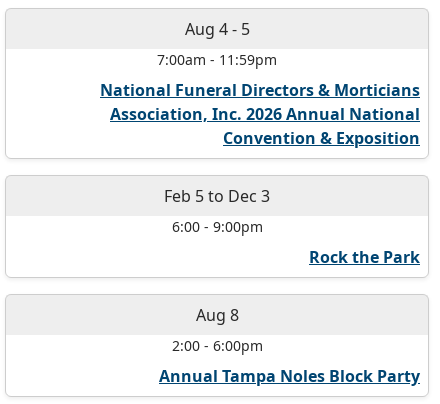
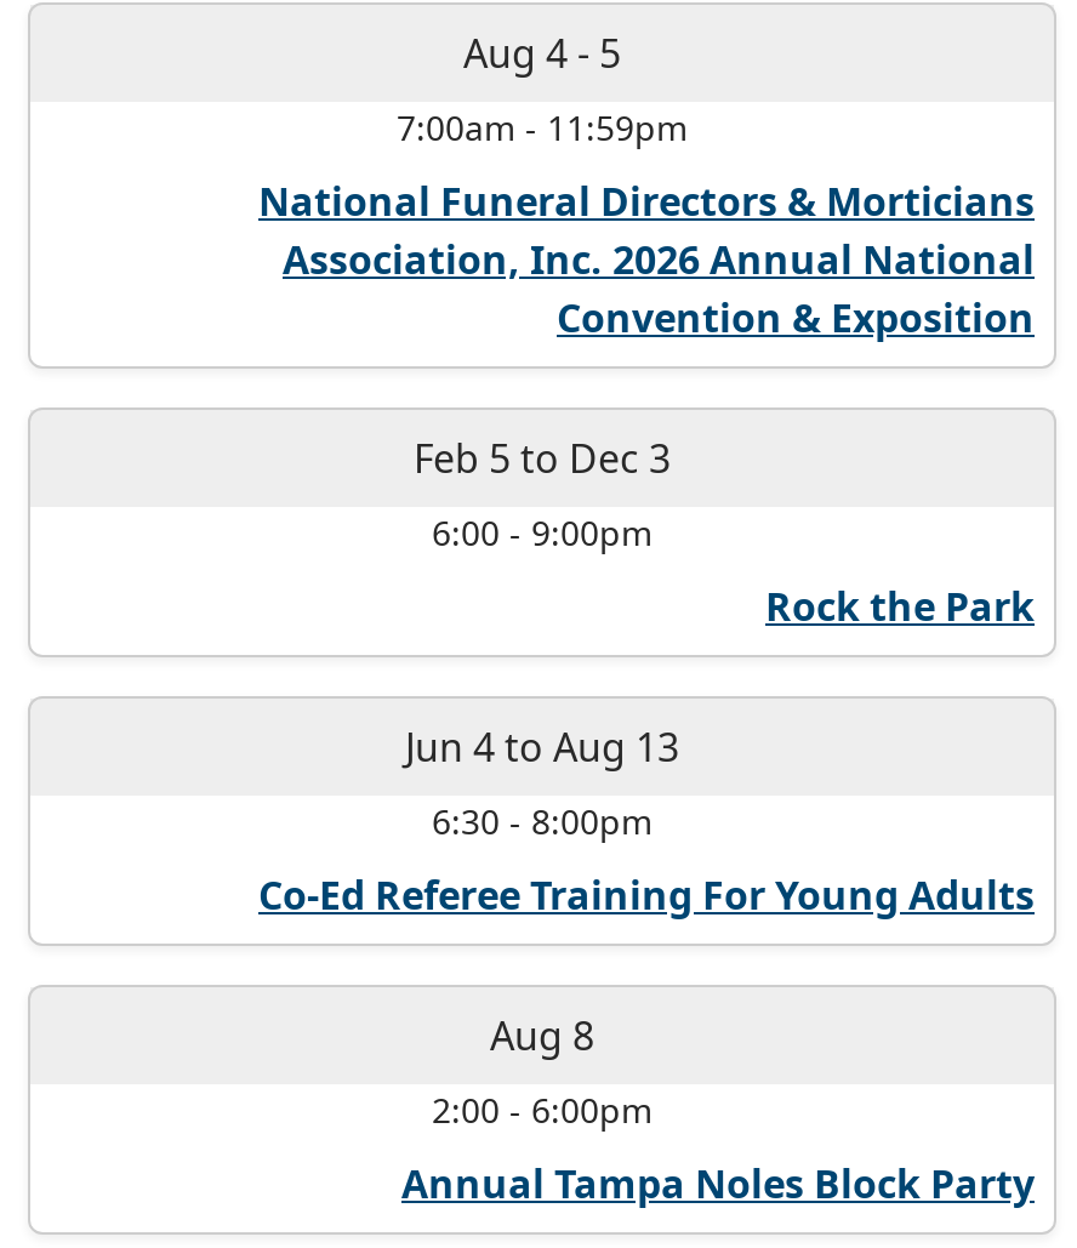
+ Jun 4 to Aug 13
+ 6:30 - 8:00pm
+ Co-Ed Referee Training For Young Adults
